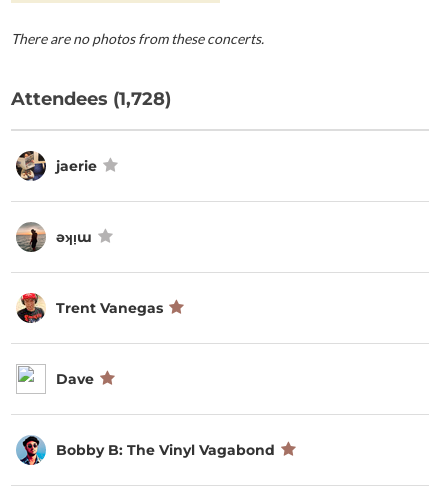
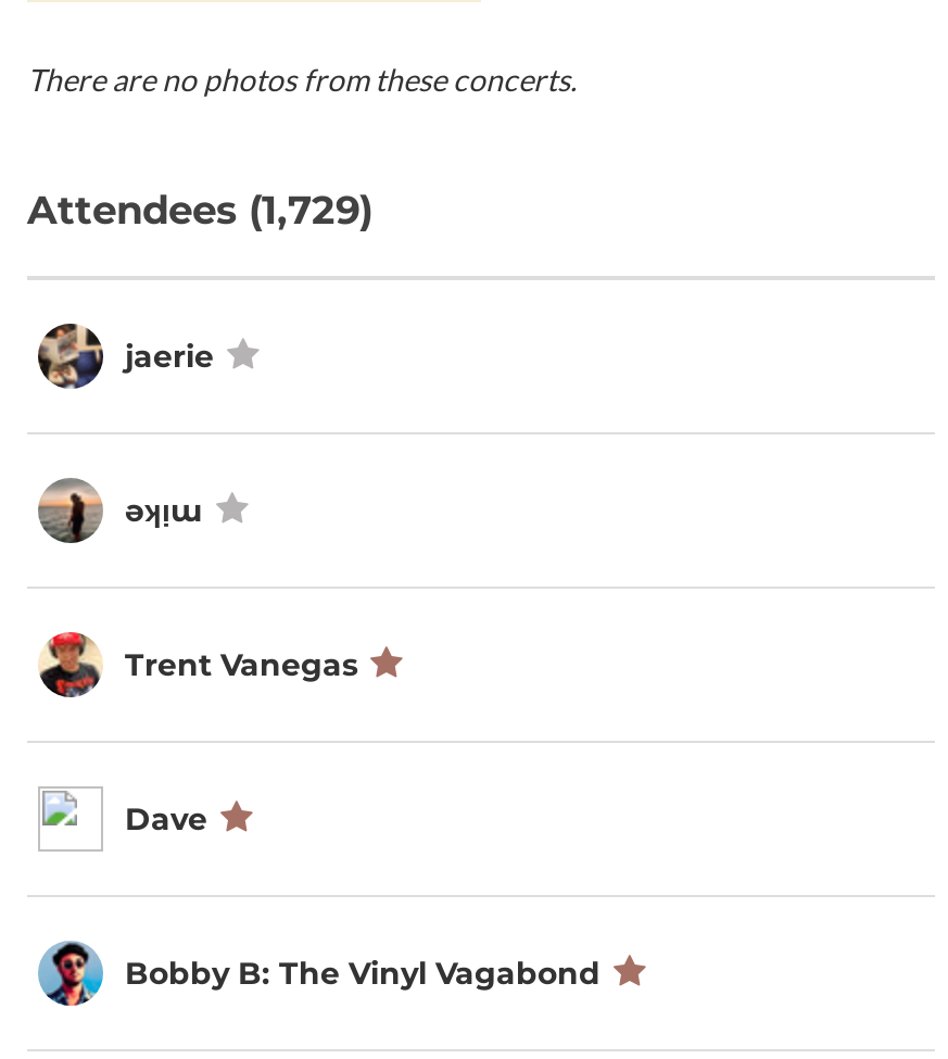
- Attendees (1,728)
+ Attendees (1,729)
